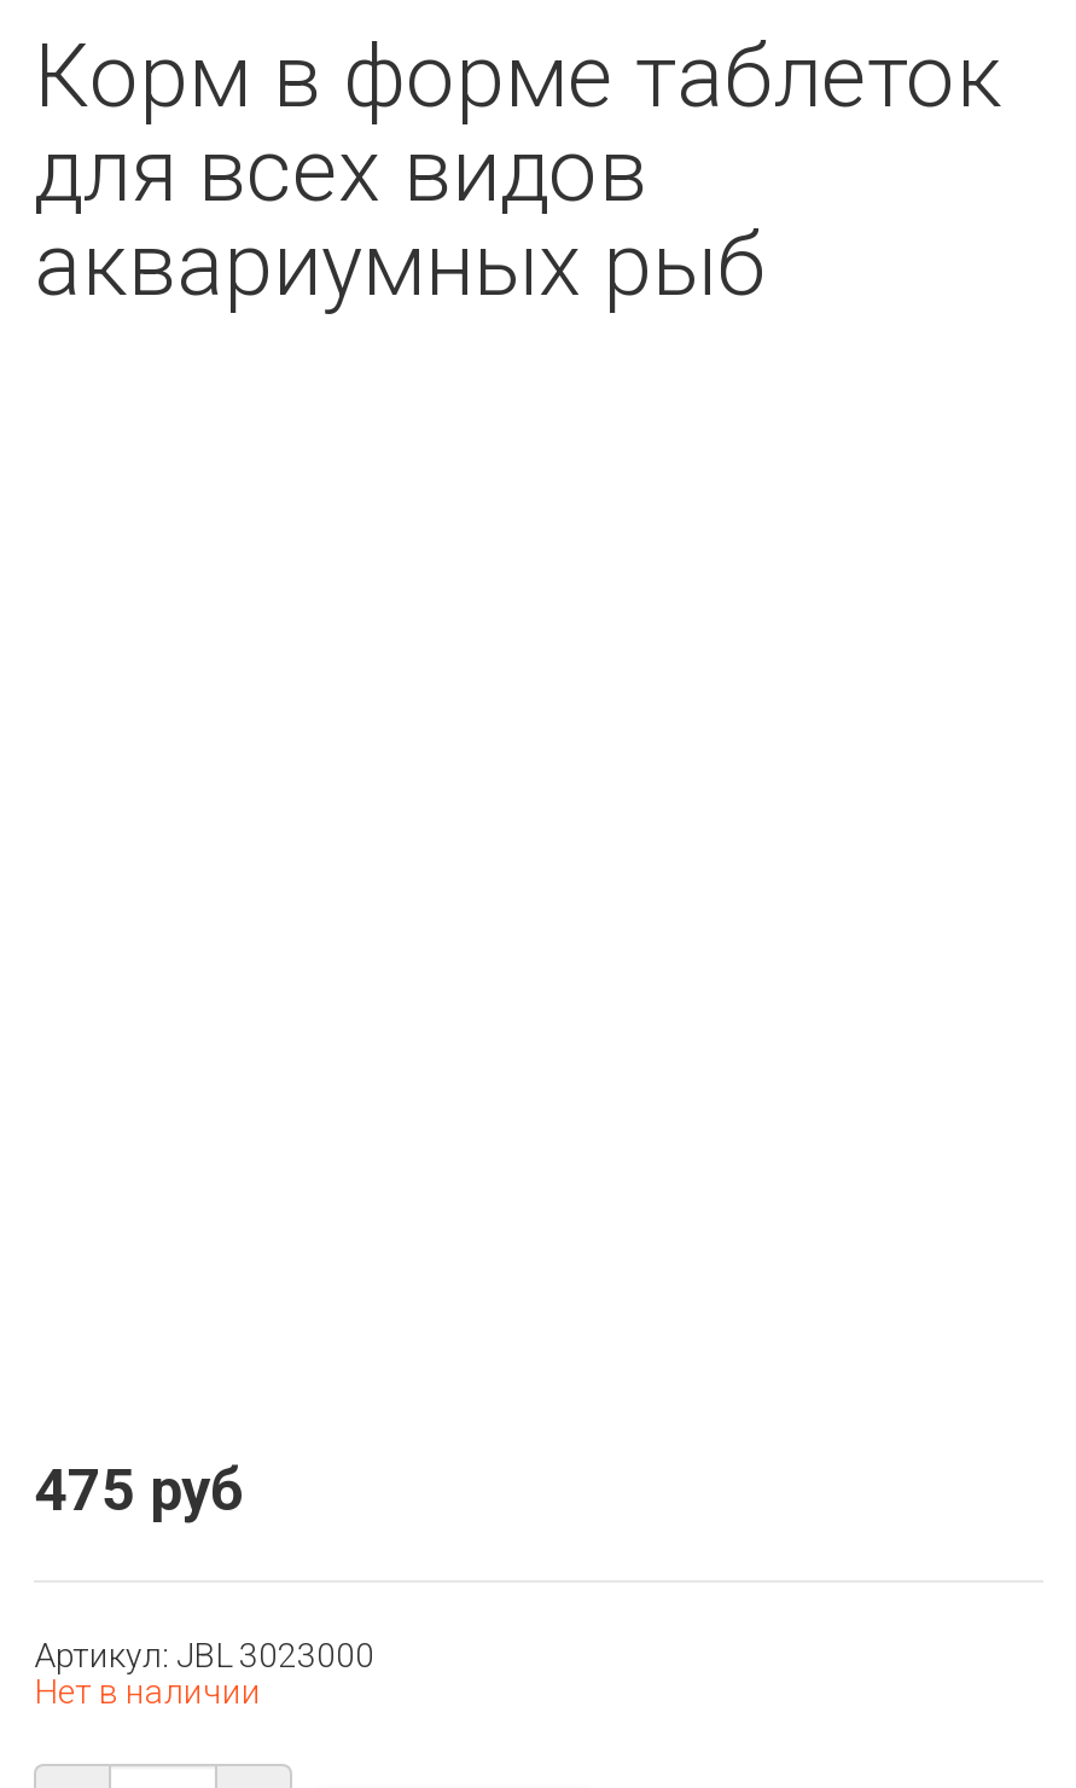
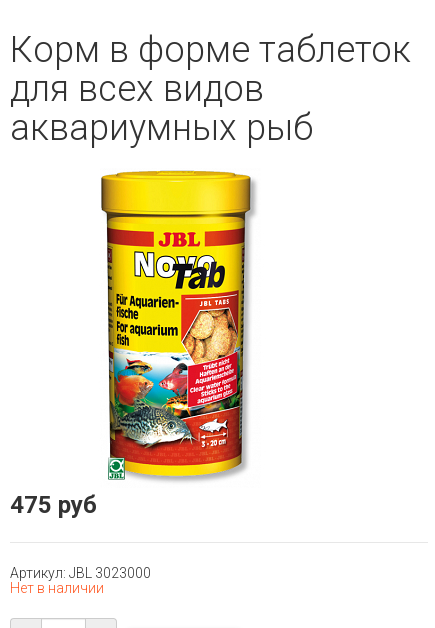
+ [image]
